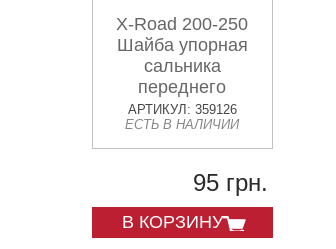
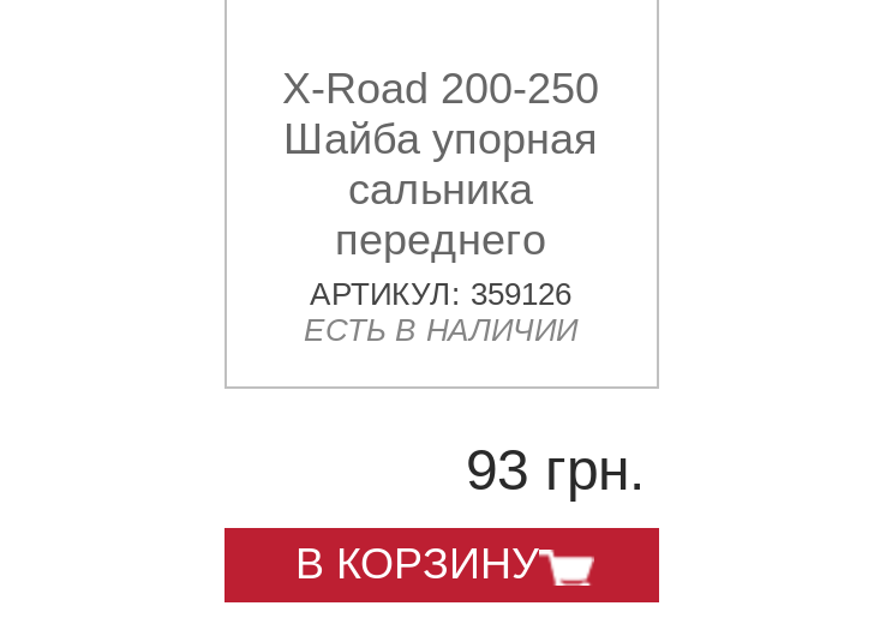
- 95 грн.
+ 93 грн.
